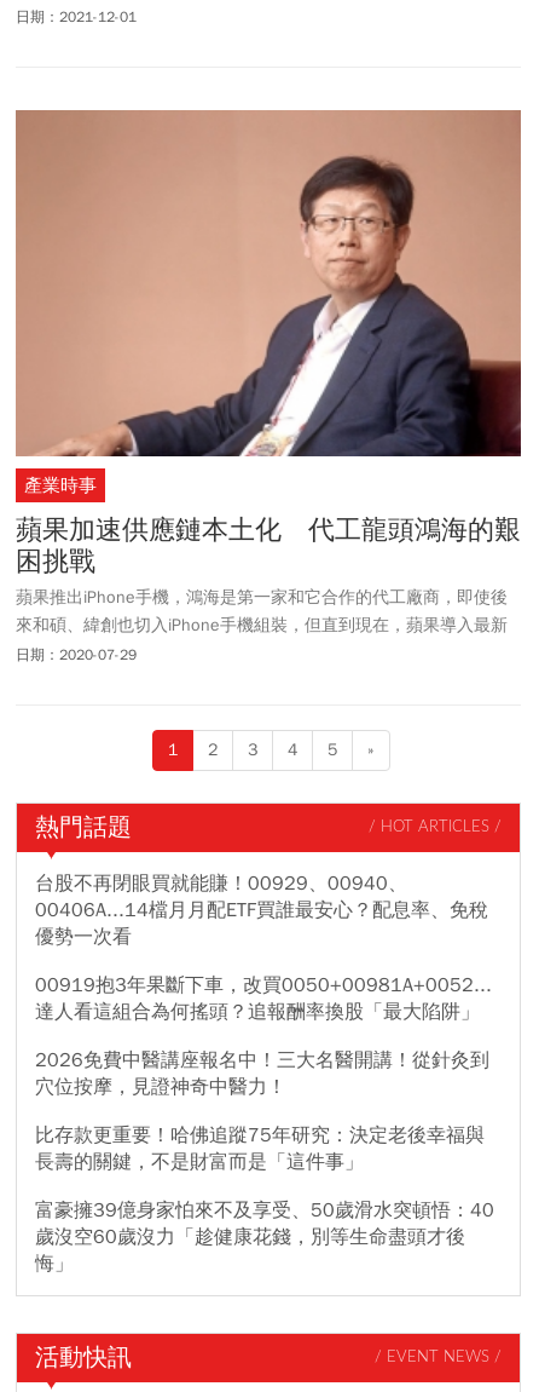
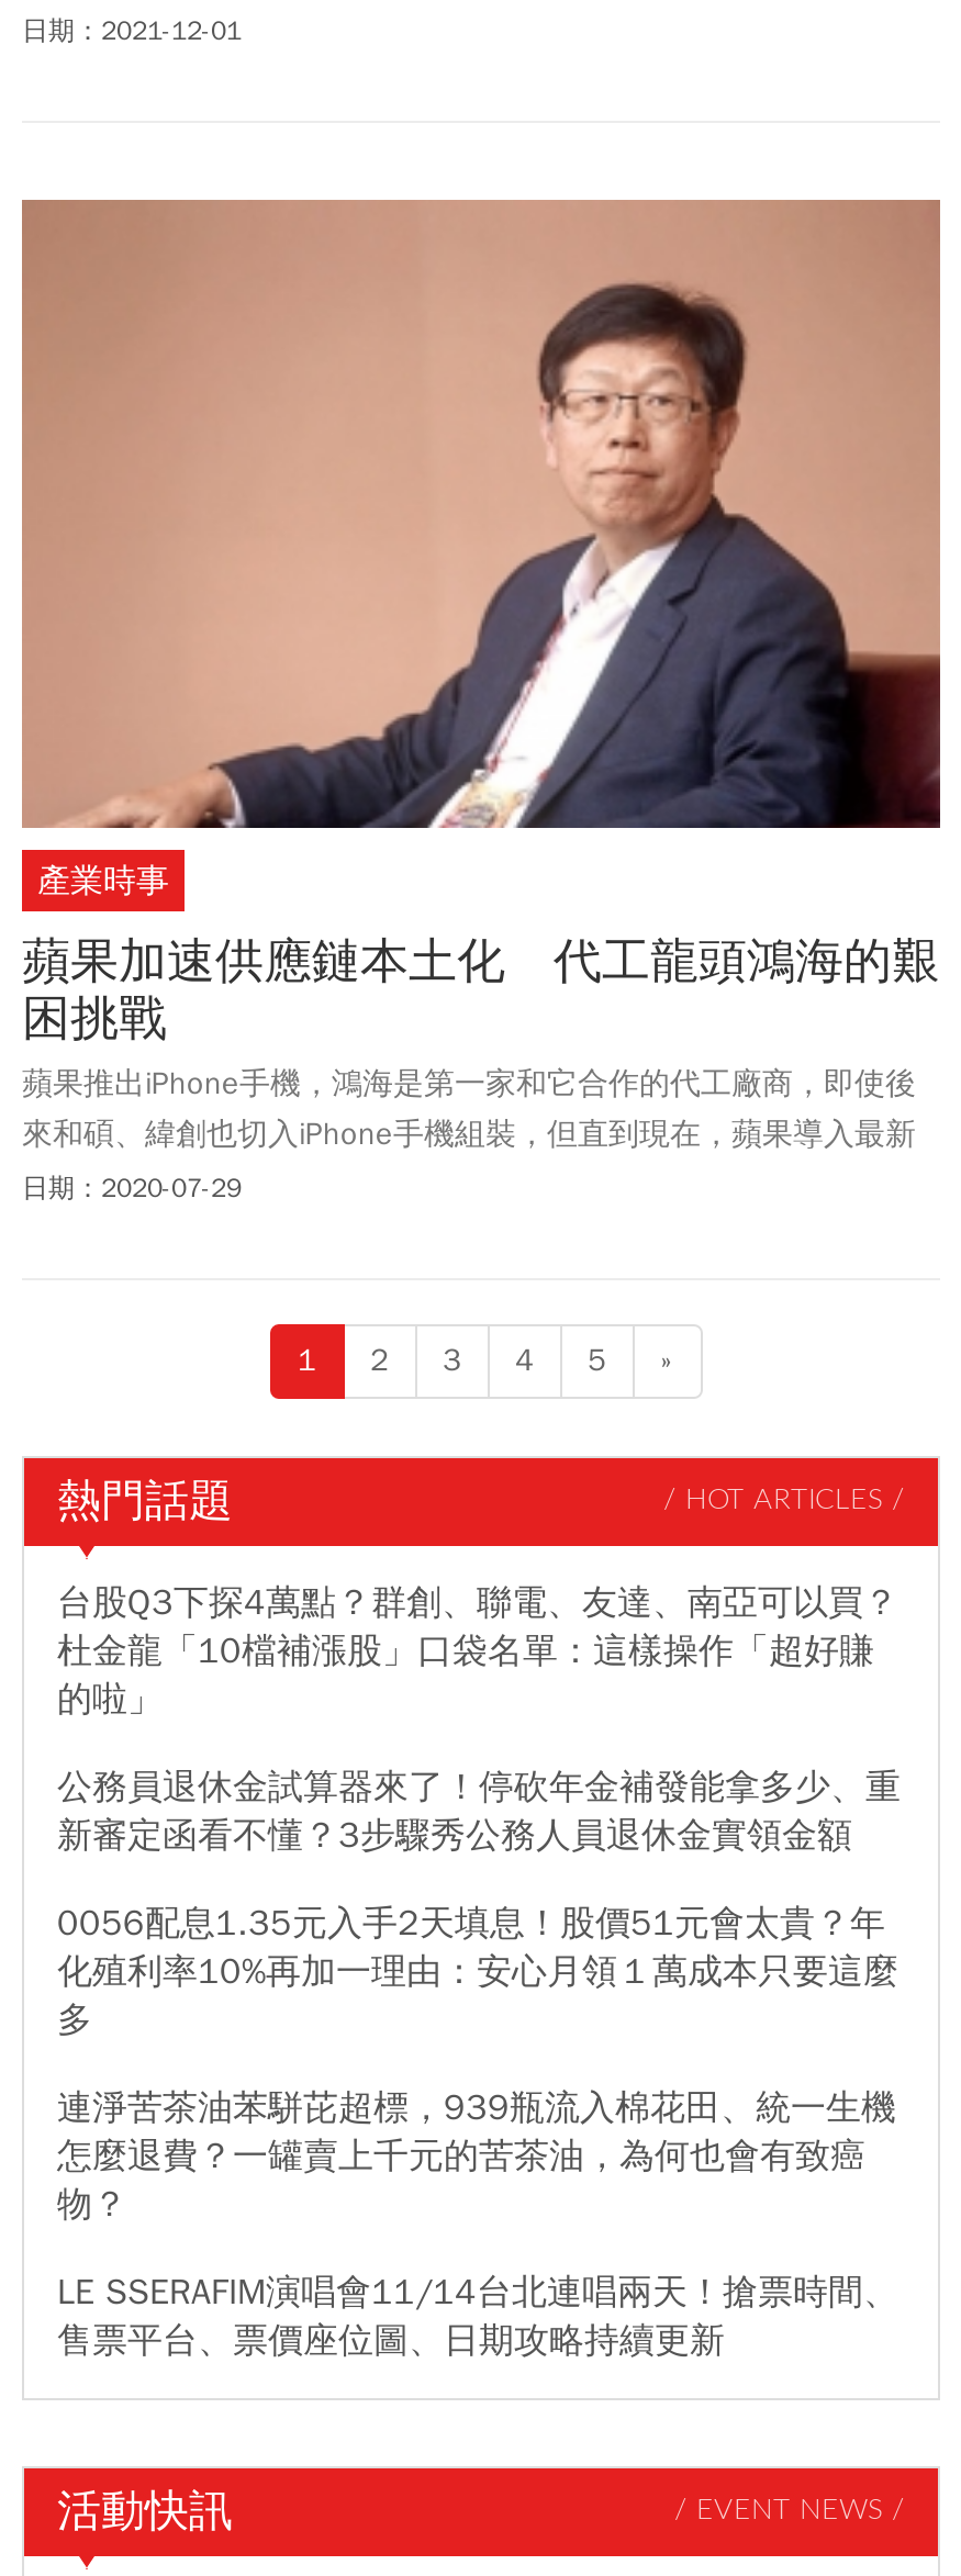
- 台股不再閉眼買就能賺！00929、00940、
- 00406A...14檔月月配ETF買誰最安心？配息率、免稅
- 優勢一次看
+ 台股Q3下探4萬點？群創、聯電、友達、南亞可以買？
+ 杜金龍「10檔補漲股」口袋名單：這樣操作「超好賺
+ 的啦」

- 00919抱3年果斷下車，改買0050+00981A+0052...
- 達人看這組合為何搖頭？追報酬率換股「最大陷阱」
+ 公務員退休金試算器來了！停砍年金補發能拿多少、重
+ 新審定函看不懂？3步驟秀公務人員退休金實領金額

- 2026免費中醫講座報名中！三大名醫開講！從針灸到
- 穴位按摩，見證神奇中醫力！
+ 0056配息1.35元入手2天填息！股價51元會太貴？年
+ 化殖利率10%再加一理由：安心月領１萬成本只要這麼
+ 多

- 比存款更重要！哈佛追蹤75年研究：決定老後幸福與
- 長壽的關鍵，不是財富而是「這件事」
+ 連淨苦茶油苯駢芘超標，939瓶流入棉花田、統一生機
+ 怎麼退費？一罐賣上千元的苦茶油，為何也會有致癌
+ 物？

- 富豪擁39億身家怕來不及享受、50歲滑水突頓悟：40
- 歲沒空60歲沒力「趁健康花錢，別等生命盡頭才後
- 悔」
+ LE SSERAFIM演唱會11/14台北連唱兩天！搶票時間、
+ 售票平台、票價座位圖、日期攻略持續更新
